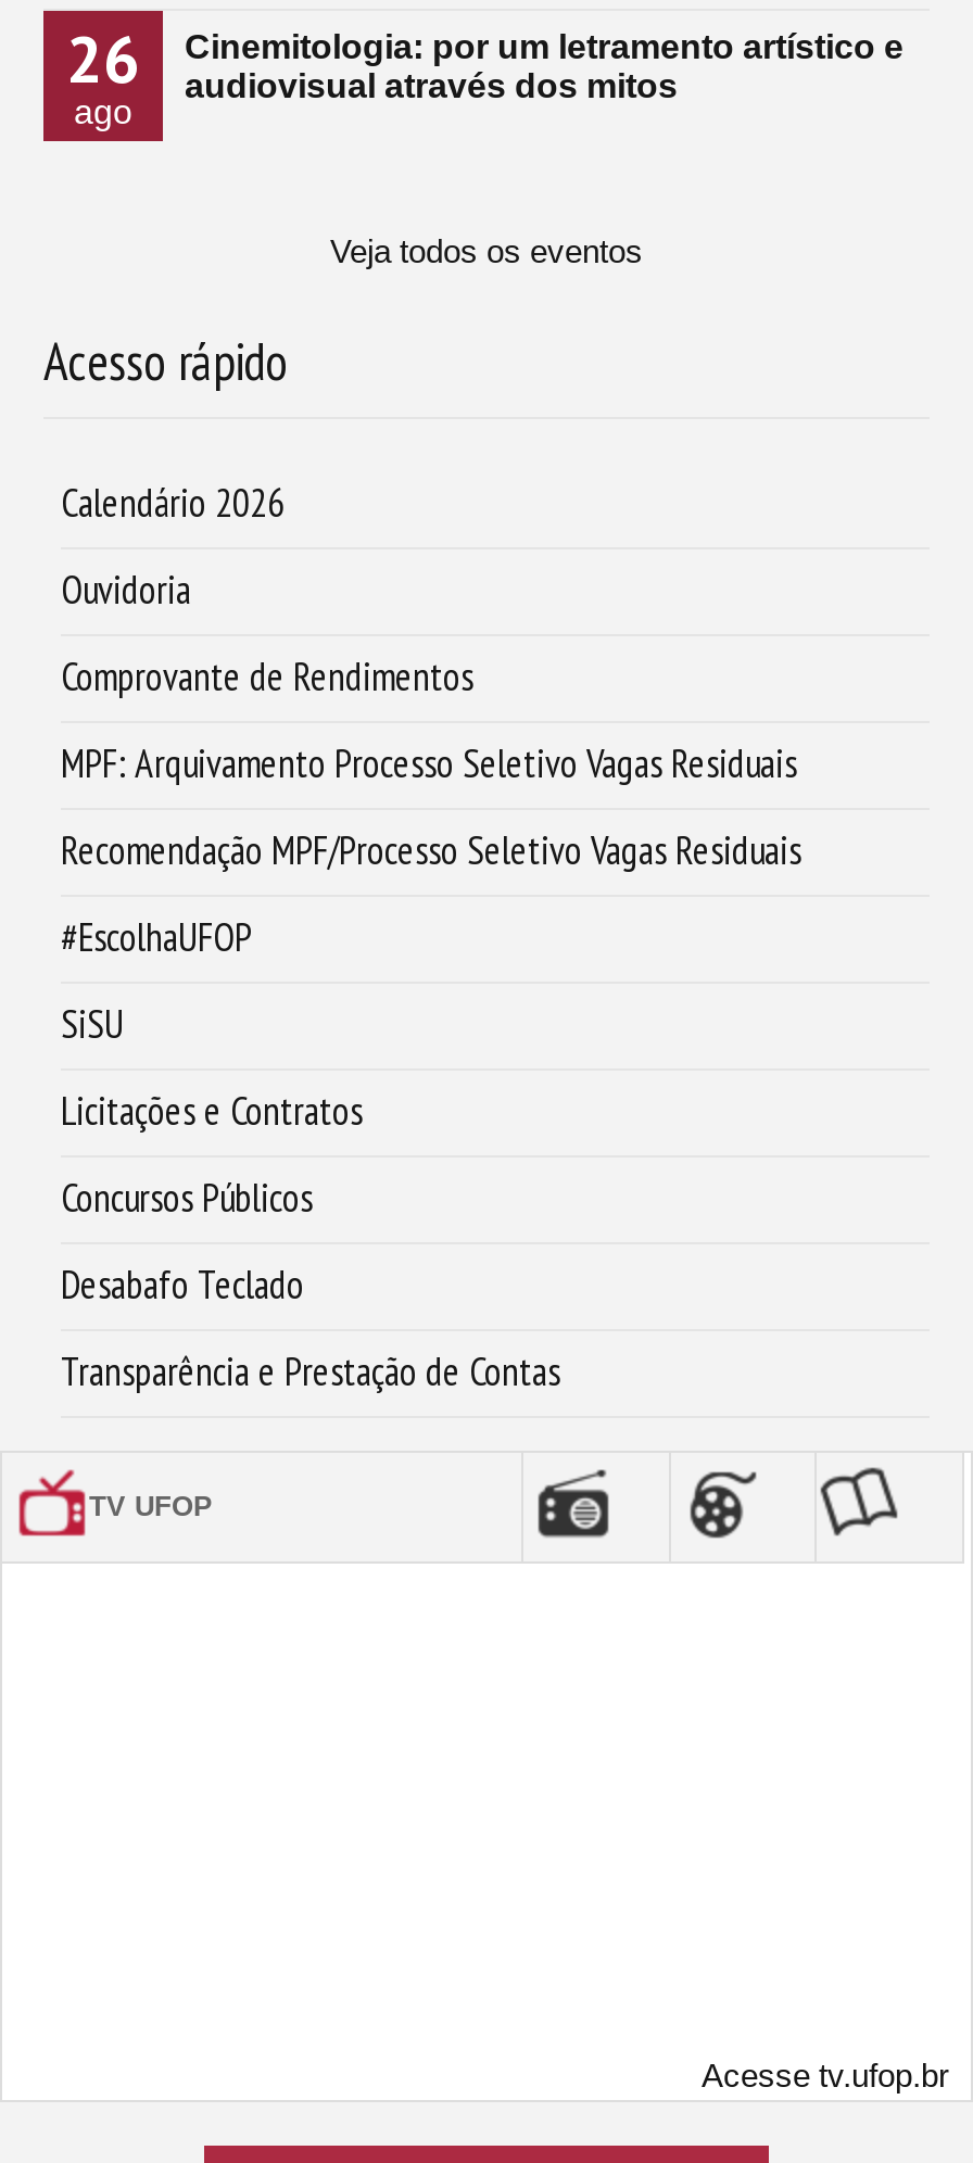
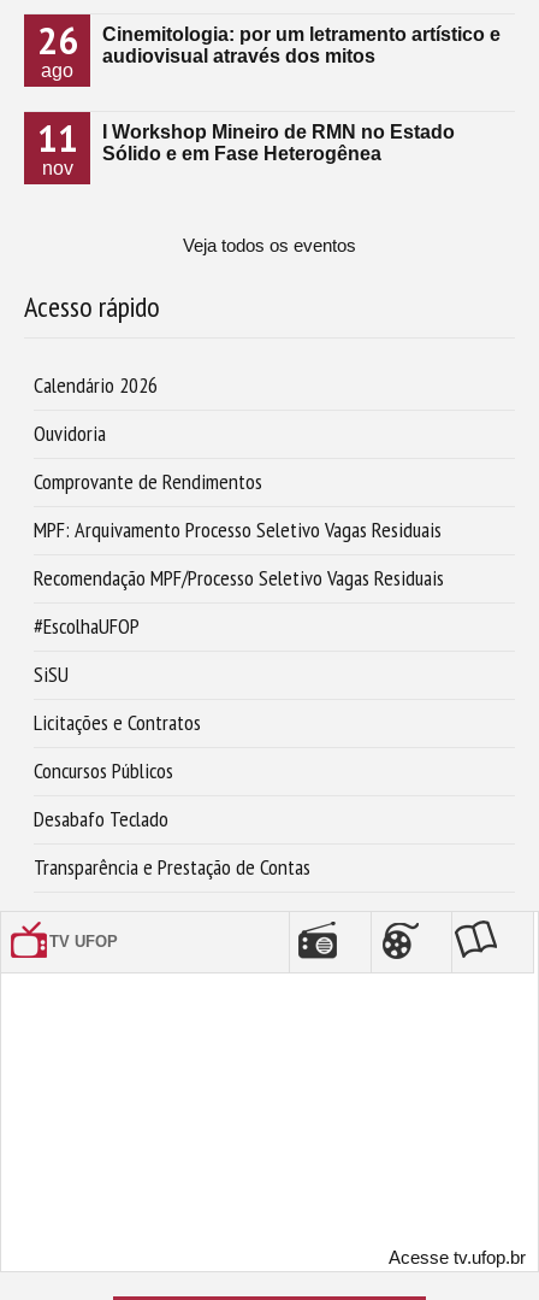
+ 11
+ nov

+ I Workshop Mineiro de RMN no Estado
+ Sólido e em Fase Heterogênea
